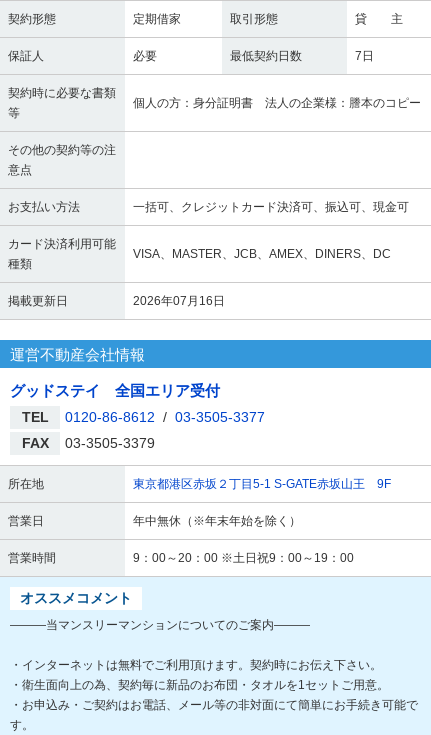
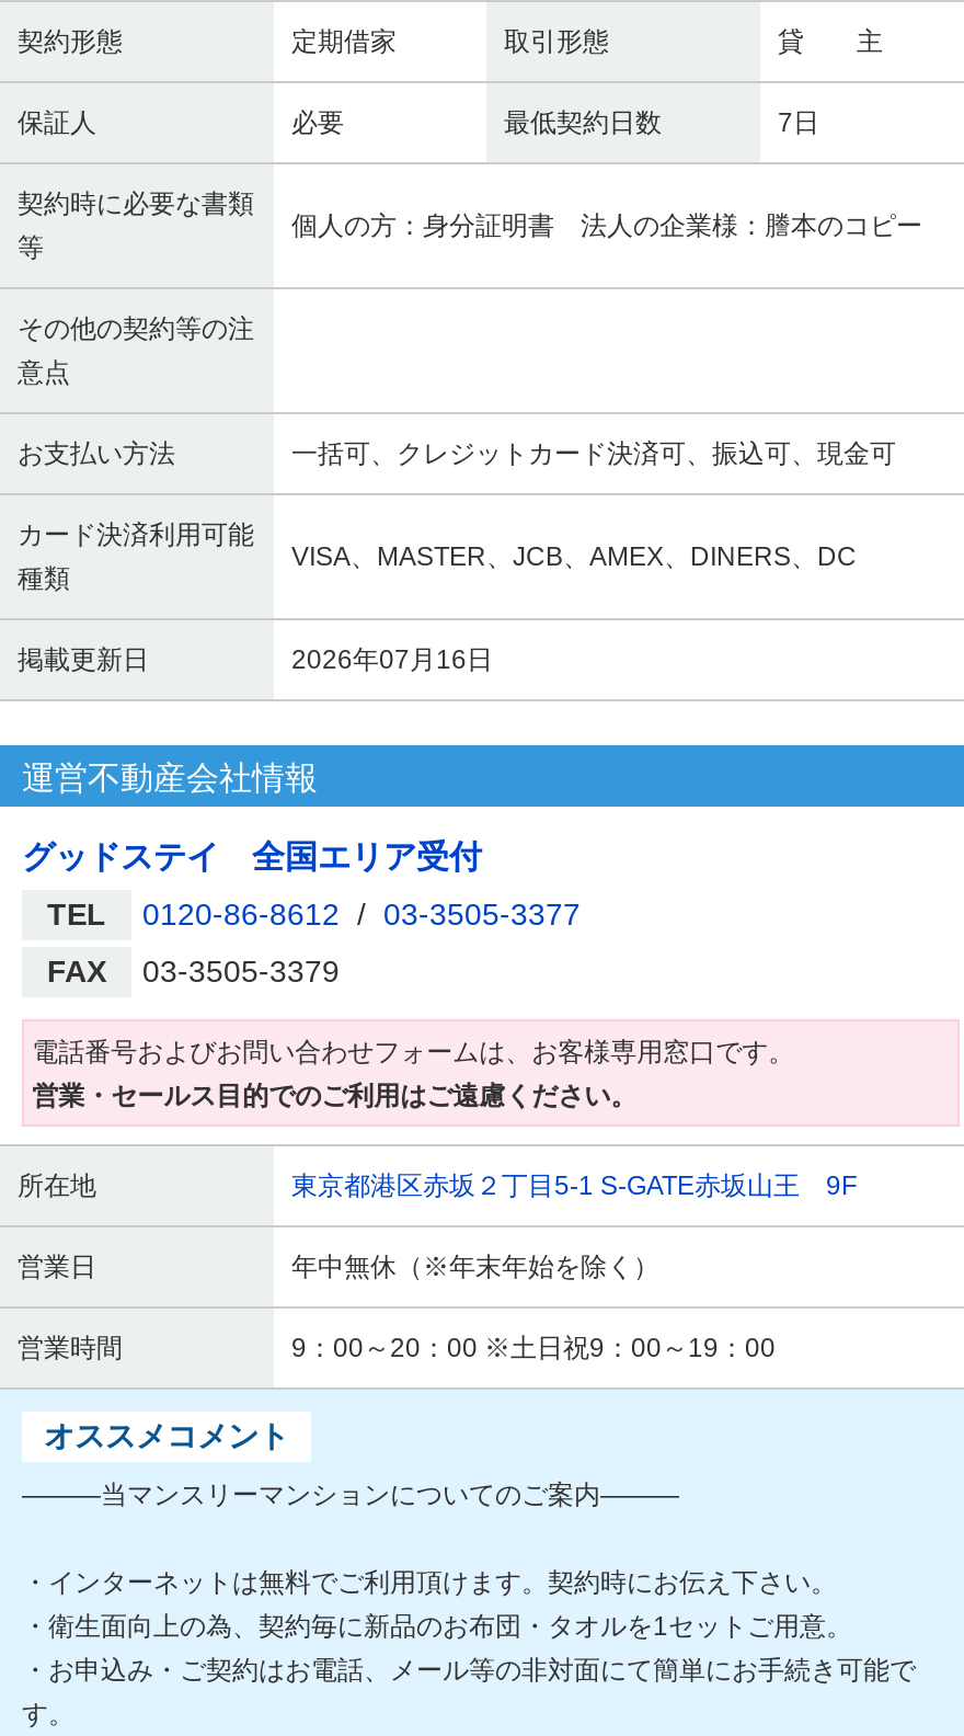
+ 電話番号およびお問い合わせフォームは、お客様専用窓口です。
+ 営業・セールス目的でのご利用はご遠慮ください。
